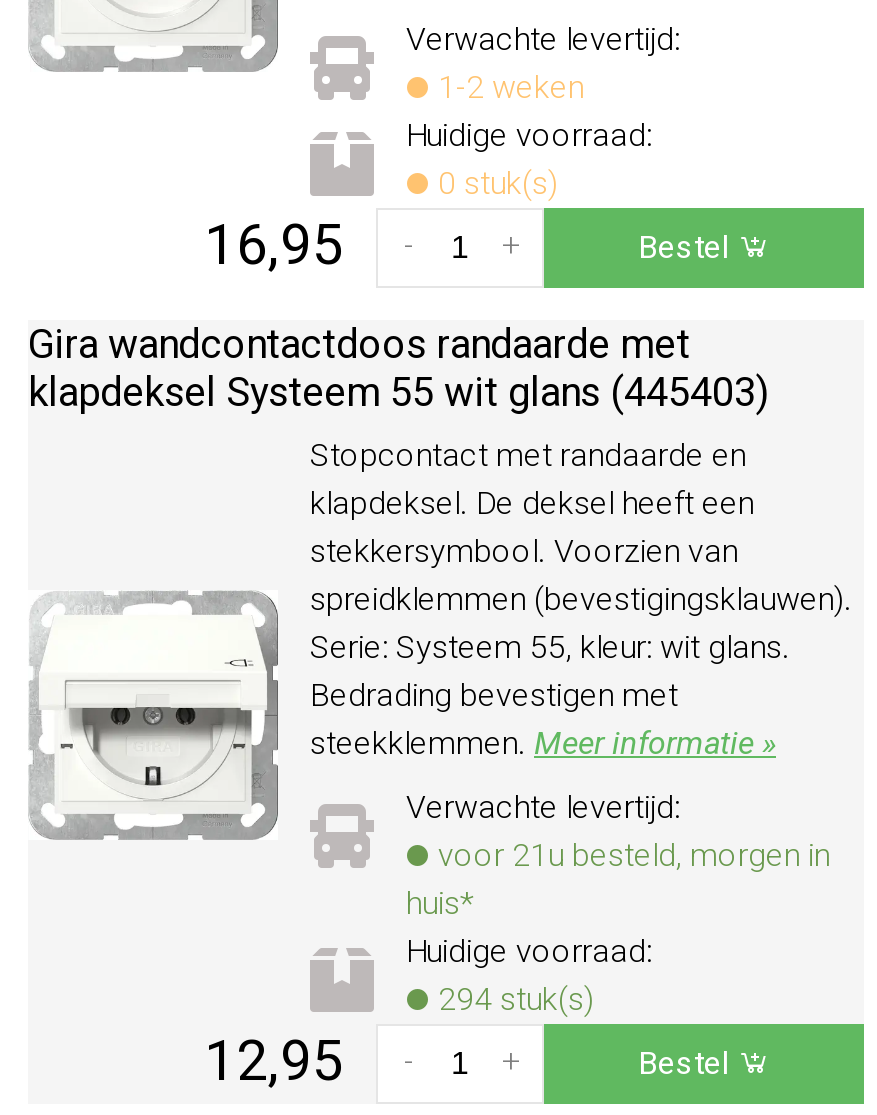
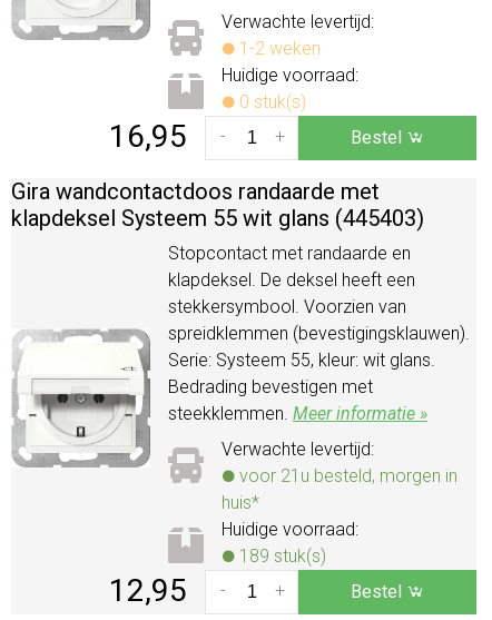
- 294 stuk(s)
+ 189 stuk(s)
